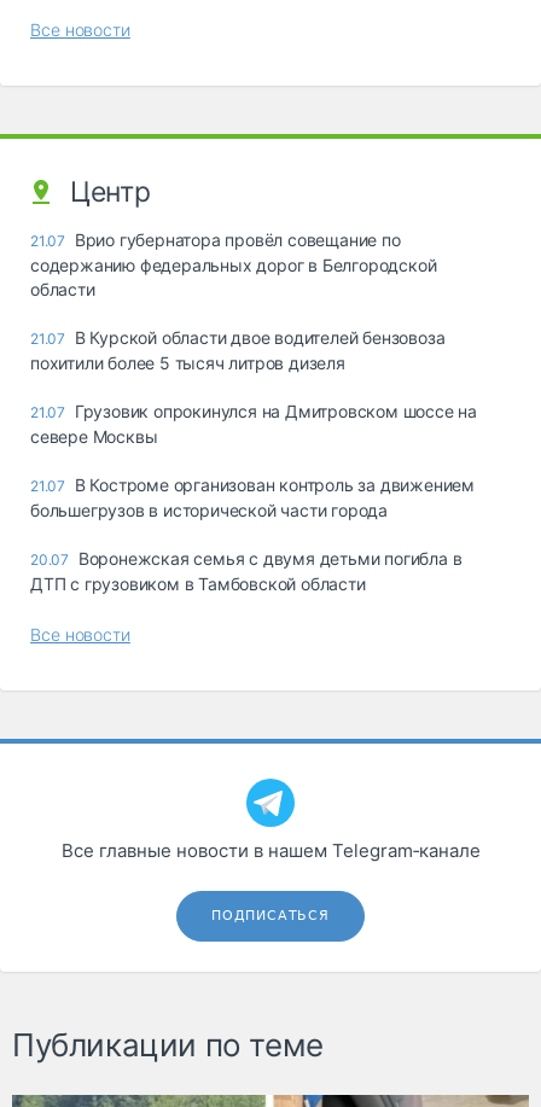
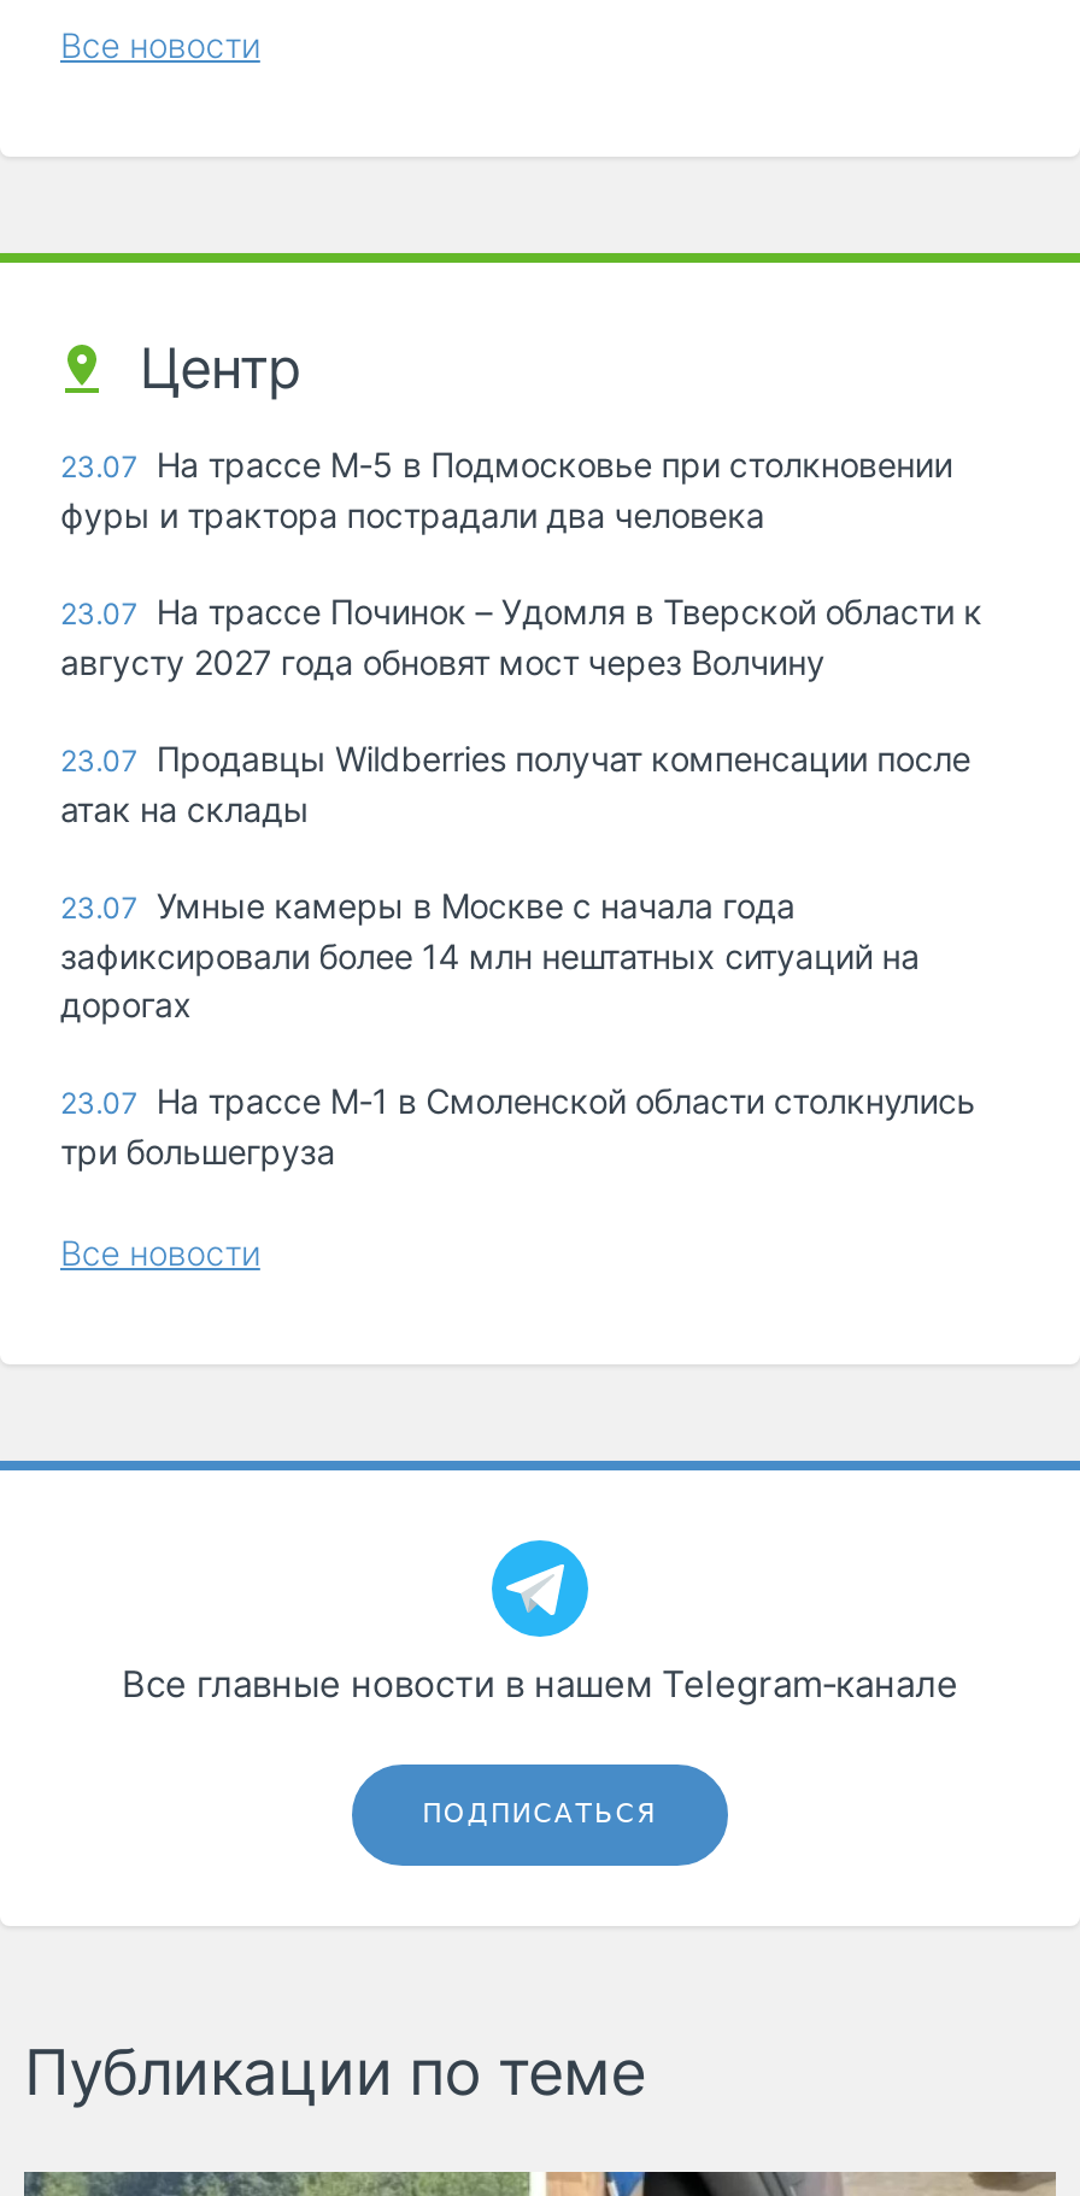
- 21.07 Врио губернатора провёл совещание по
- содержанию федеральных дорог в Белгородской
- области
+ 23.07 На трассе М-5 в Подмосковье при столкновении
+ фуры и трактора пострадали два человека

- 21.07 В Курской области двое водителей бензовоза
- похитили более 5 тысяч литров дизеля
+ 23.07 На трассе Починок – Удомля в Тверской области к
+ августу 2027 года обновят мост через Волчину

- 21.07 Грузовик опрокинулся на Дмитровском шоссе на
- севере Москвы
+ 23.07 Продавцы Wildberries получат компенсации после
+ атак на склады

- 21.07 В Костроме организован контроль за движением
- большегрузов в исторической части города
+ 23.07 Умные камеры в Москве с начала года
+ зафиксировали более 14 млн нештатных ситуаций на
+ дорогах

- 20.07 Воронежская семья с двумя детьми погибла в
- ДТП с грузовиком в Тамбовской области
+ 23.07 На трассе М-1 в Смоленской области столкнулись
+ три большегруза
